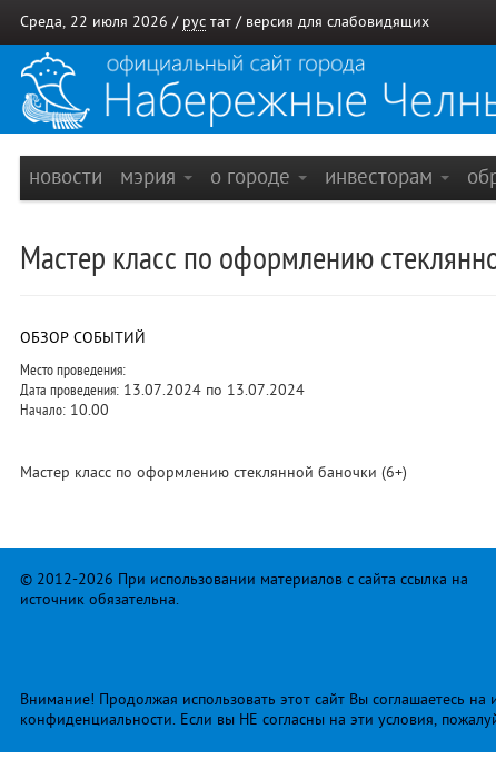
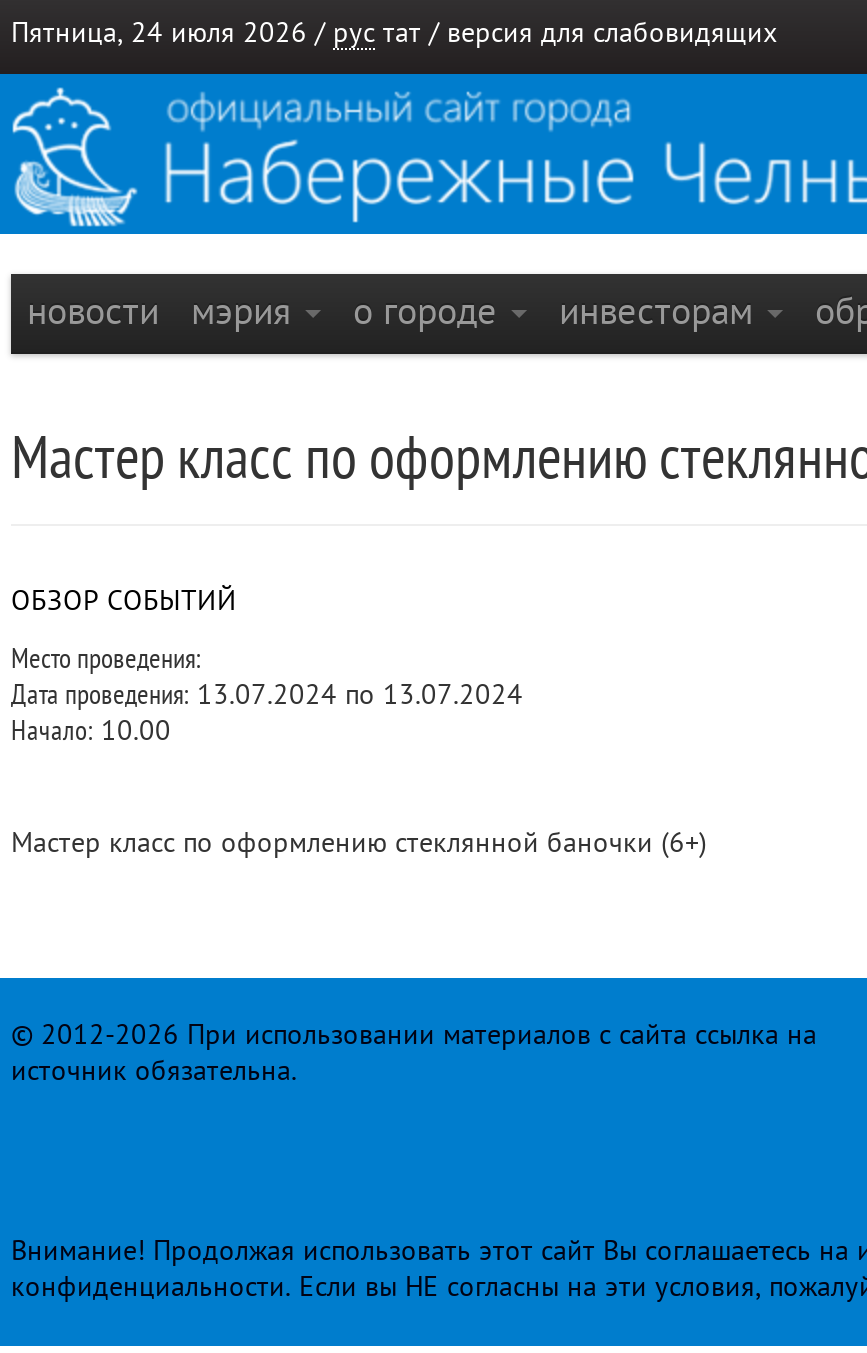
- Среда, 22 июля 2026 / рус тат / версия для слабовидящих
+ Пятница, 24 июля 2026 / рус тат / версия для слабовидящих
